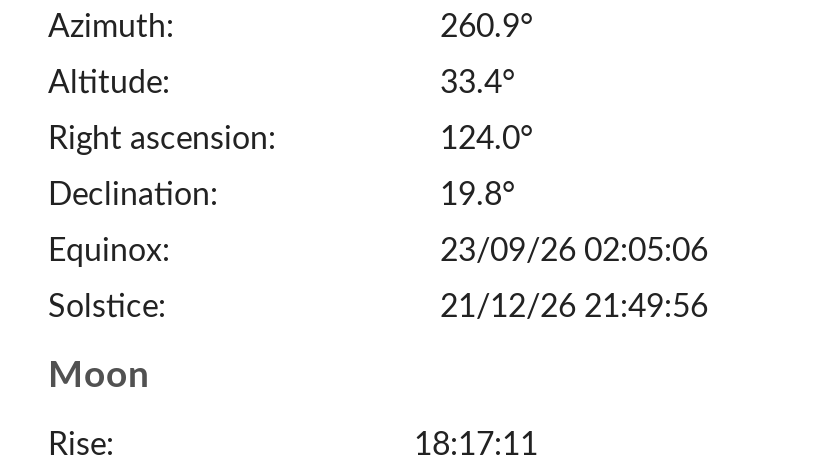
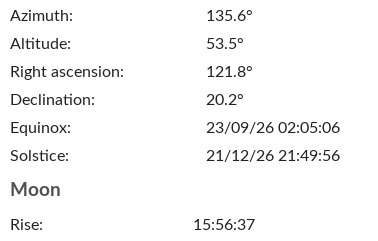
- 260.9°
+ 135.6°

- 33.4°
+ 53.5°

- 124.0°
+ 121.8°

- 19.8°
+ 20.2°

- 18:17:11
+ 15:56:37
